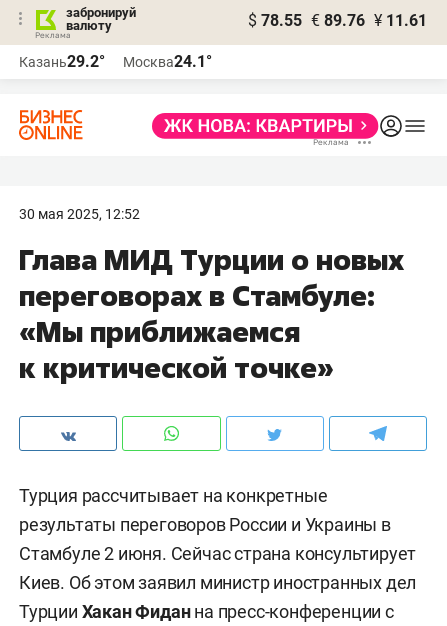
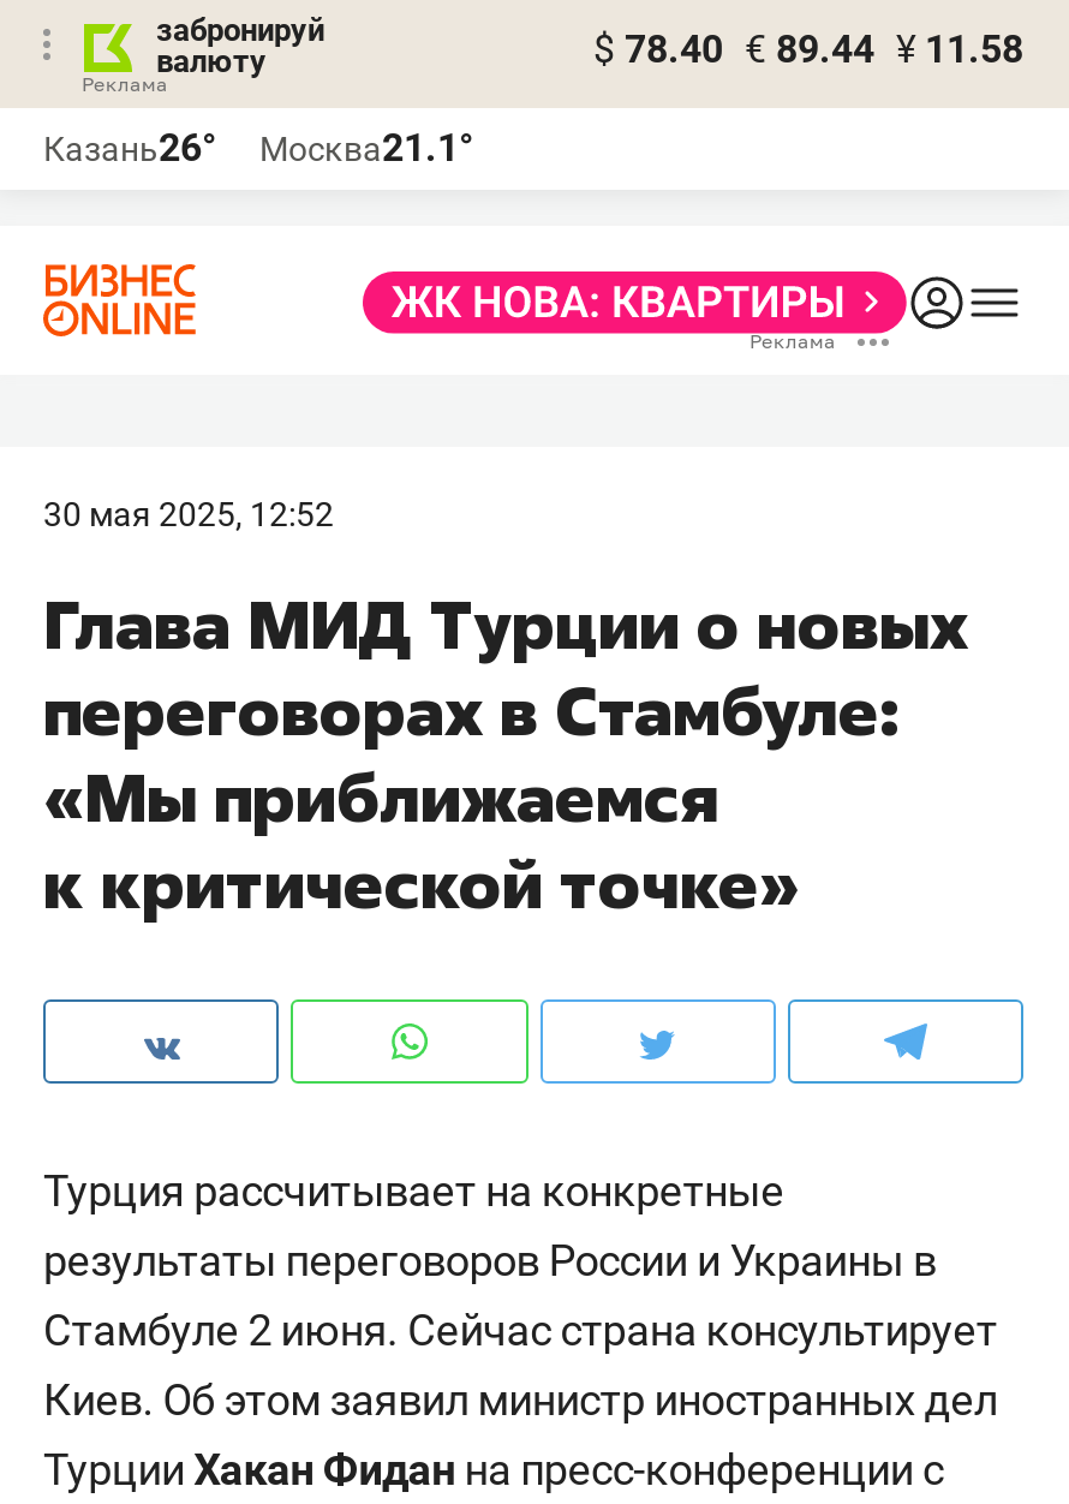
- $ 78.55 € 89.76 ¥ 11.61
+ $ 78.40 € 89.44 ¥ 11.58

- Казань29.2°
+ Казань26°

- Москва24.1°
+ Москва21.1°
